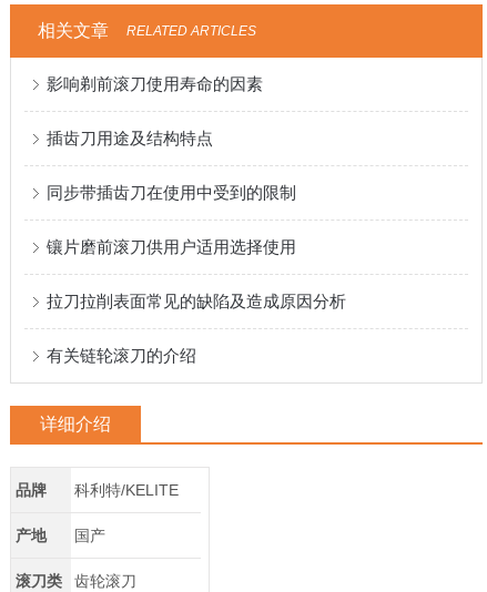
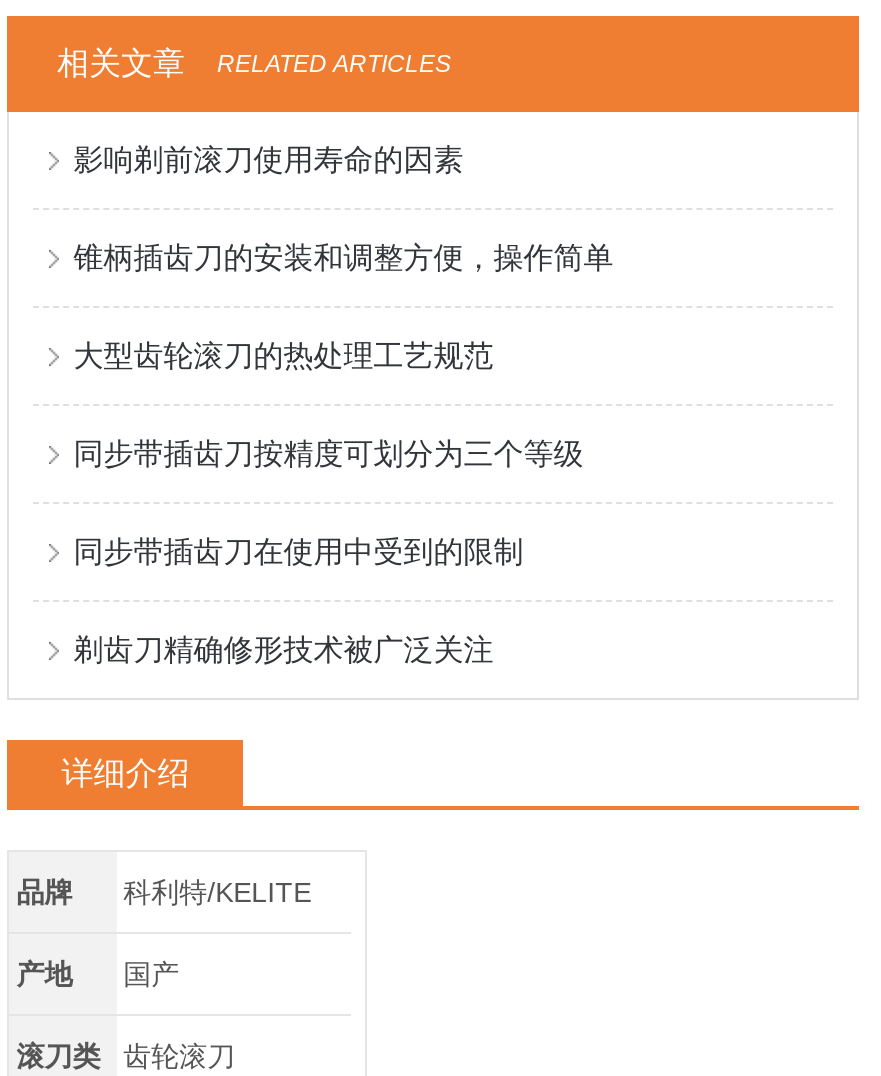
- 插齿刀用途及结构特点
+ 锥柄插齿刀的安装和调整方便，操作简单
+ 大型齿轮滚刀的热处理工艺规范
+ 同步带插齿刀按精度可划分为三个等级

moved down: 同步带插齿刀在使用中受到的限制

- 镶片磨前滚刀供用户适用选择使用
- 拉刀拉削表面常见的缺陷及造成原因分析
- 有关链轮滚刀的介绍
+ 剃齿刀精确修形技术被广泛关注
